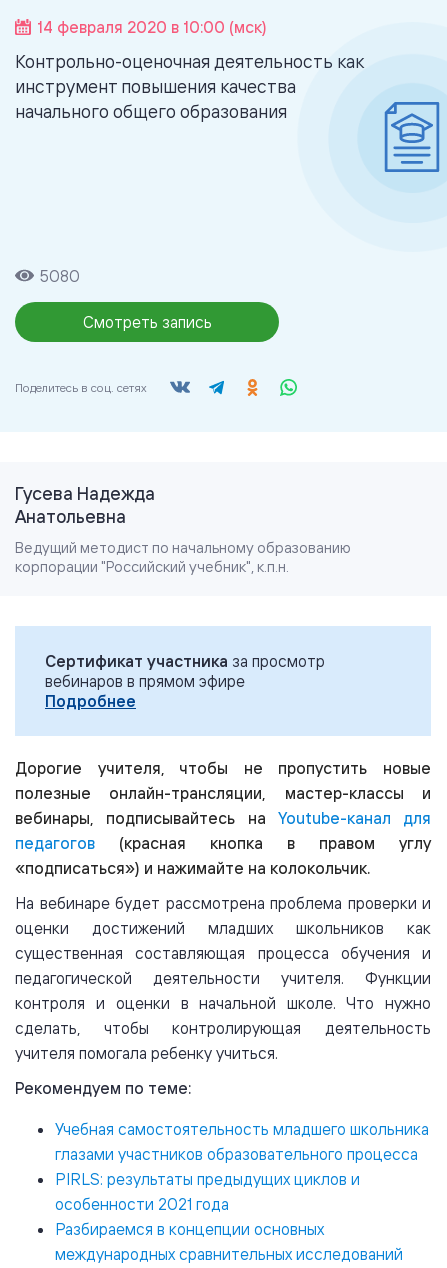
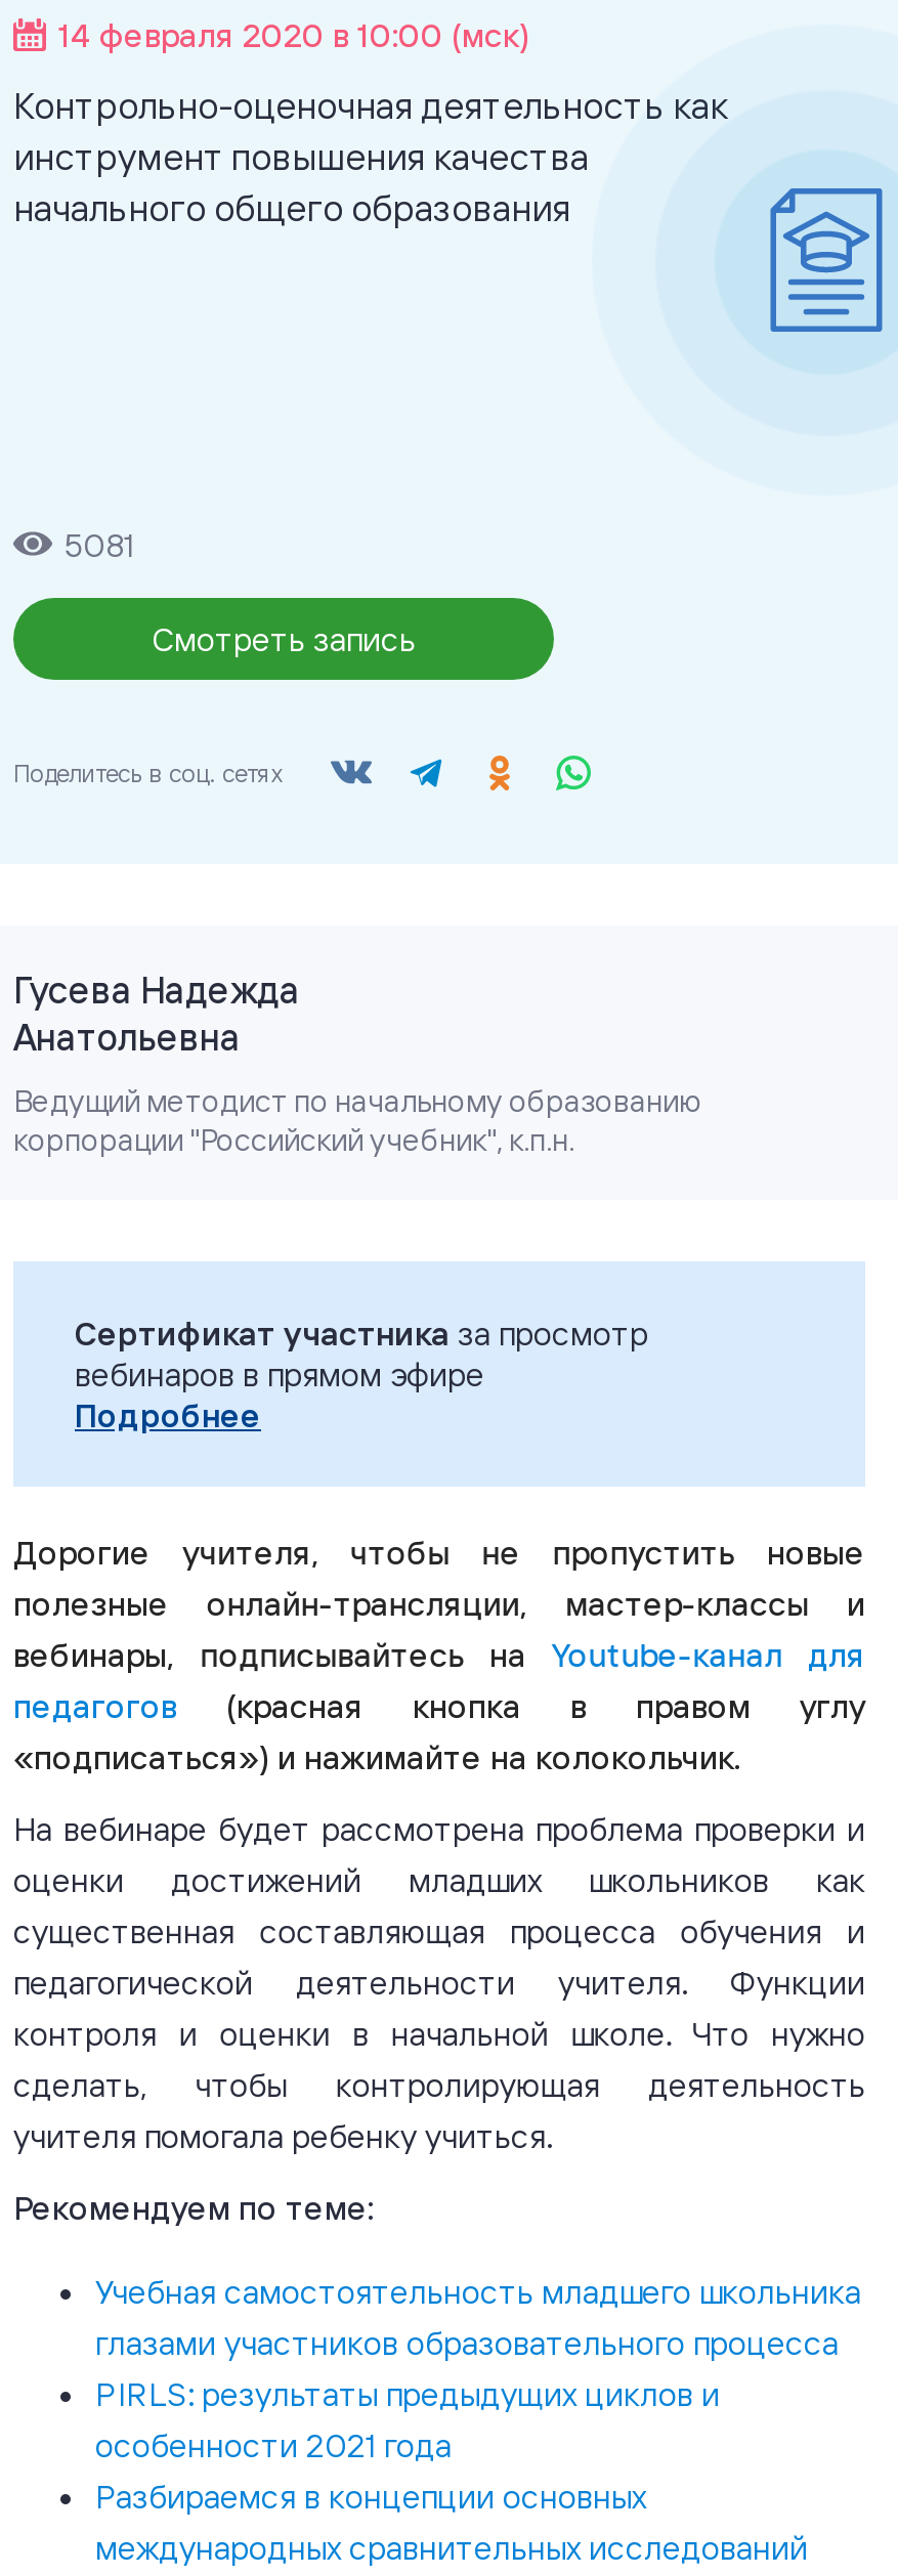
- 5080
+ 5081
